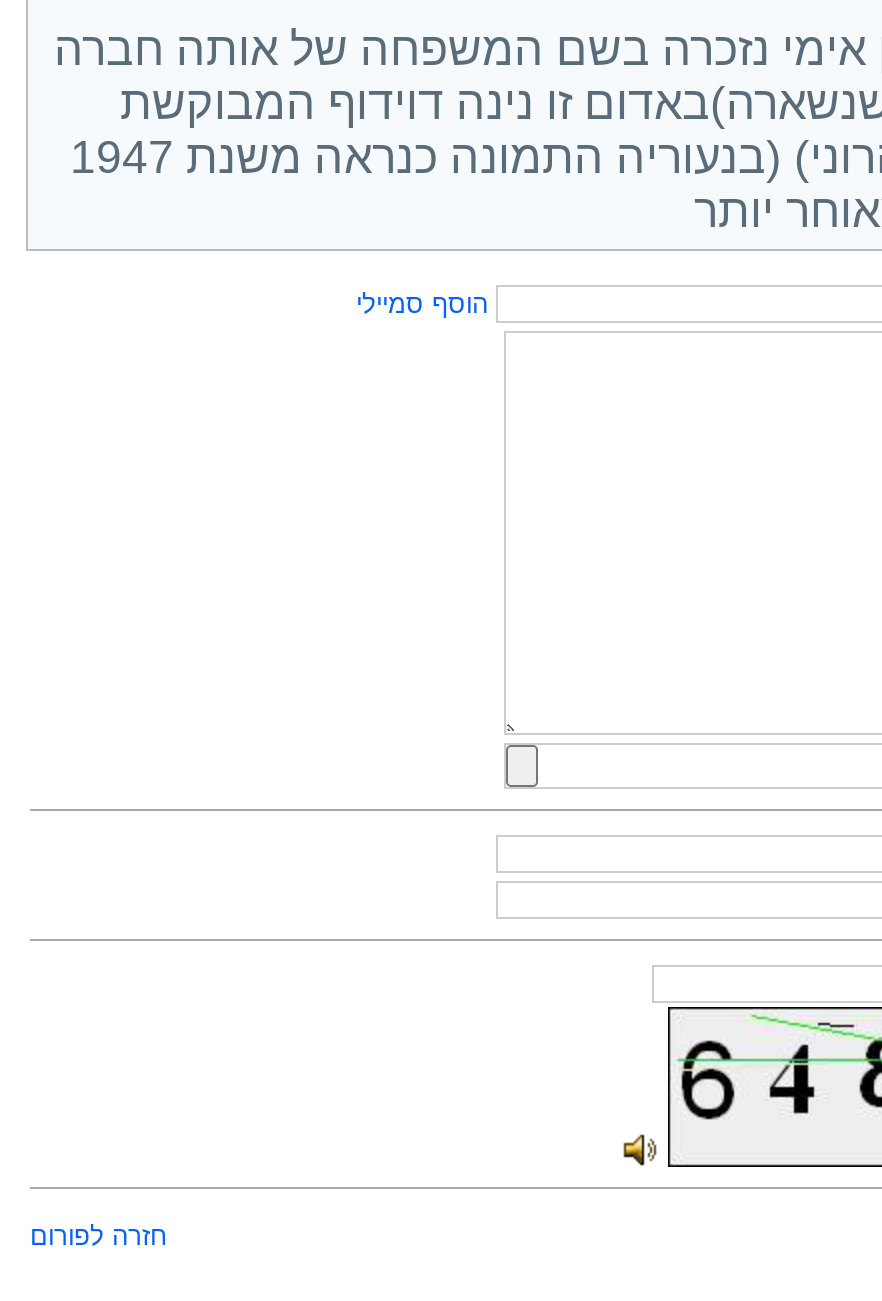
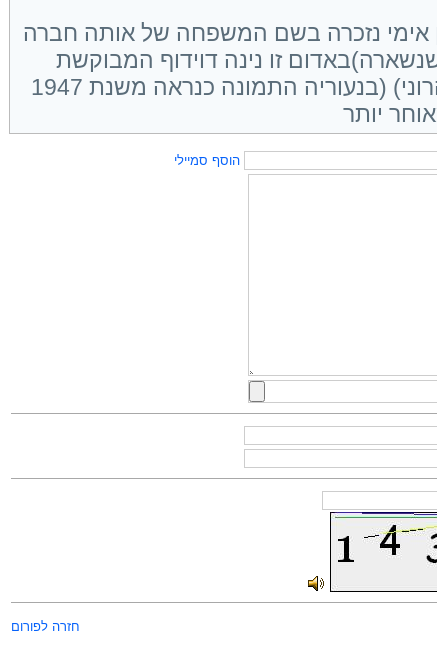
- [image]
+ [image]
